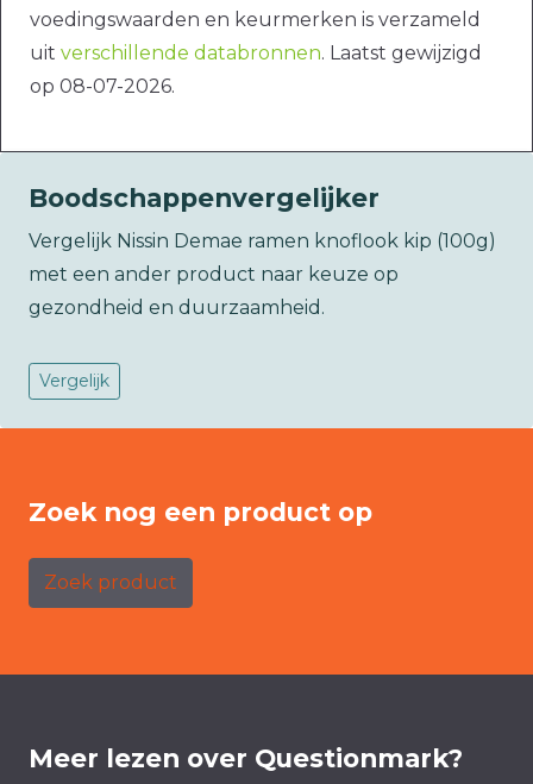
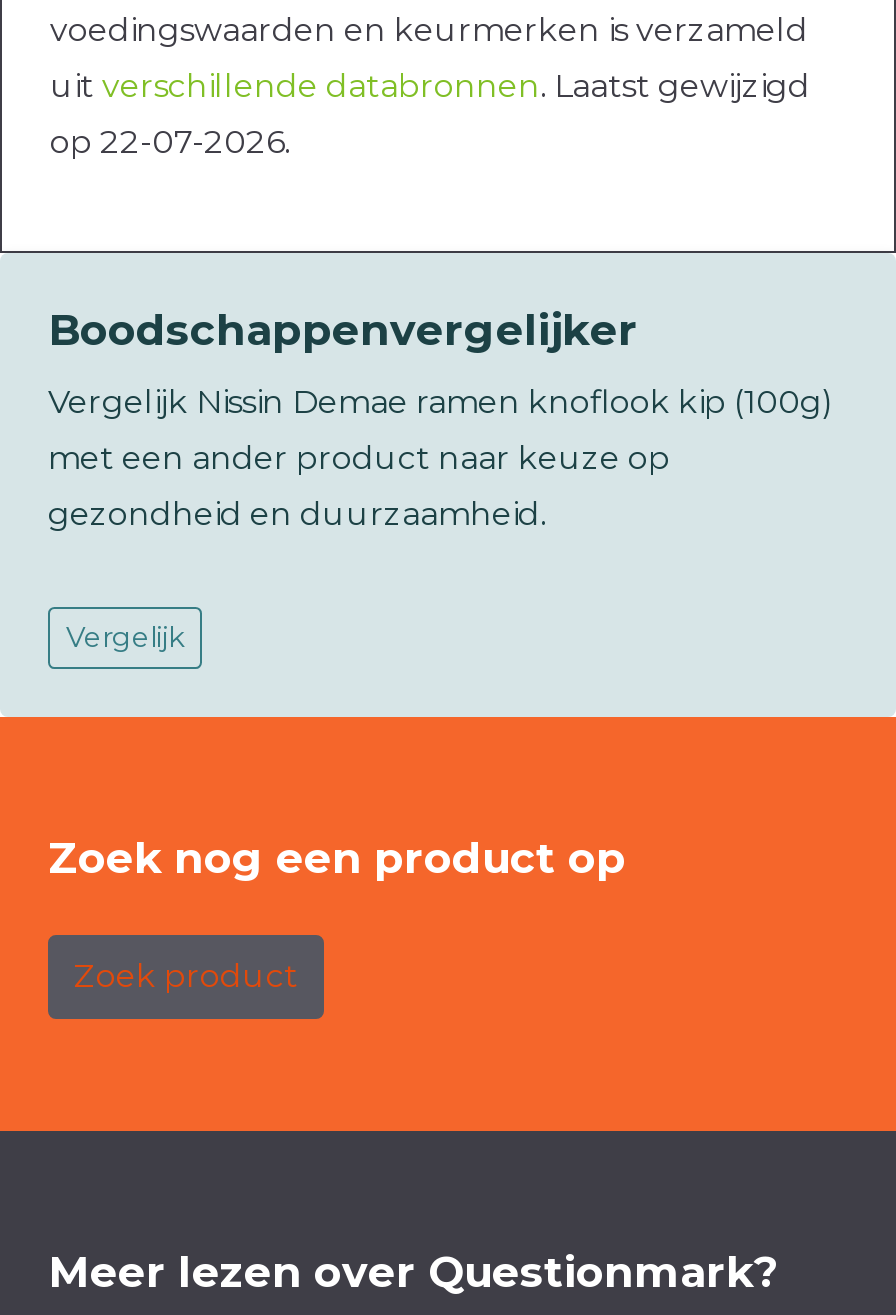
- op 08-07-2026.
+ op 22-07-2026.
